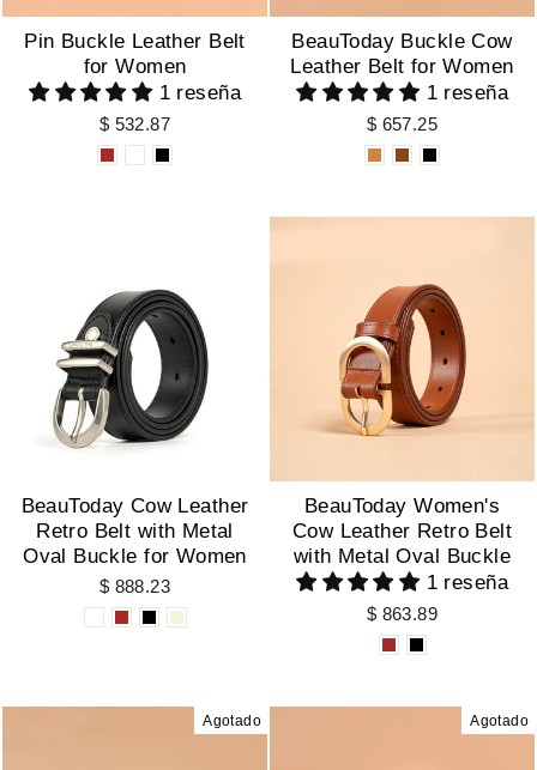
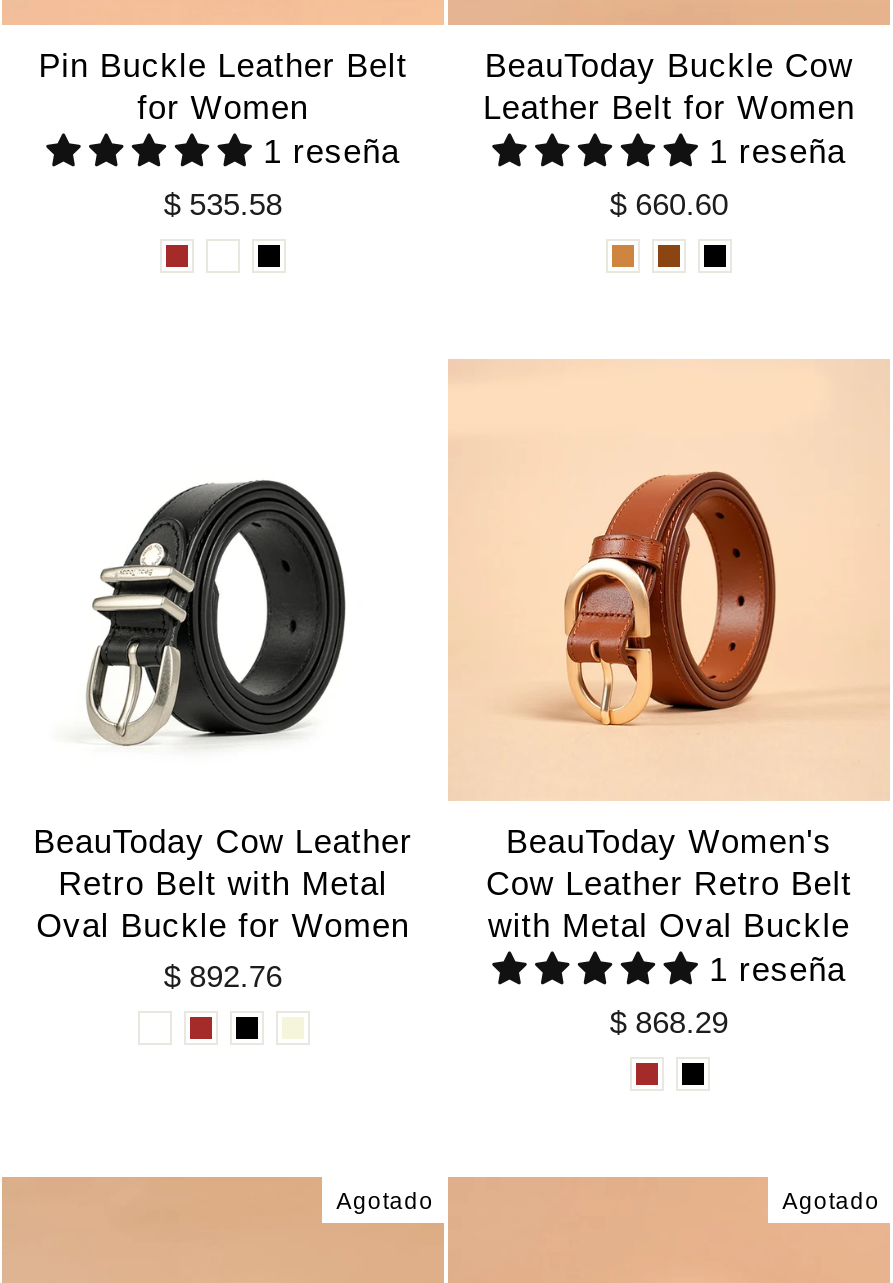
- $ 532.87
+ $ 535.58

- $ 657.25
+ $ 660.60

- $ 888.23
+ $ 892.76

- $ 863.89
+ $ 868.29
